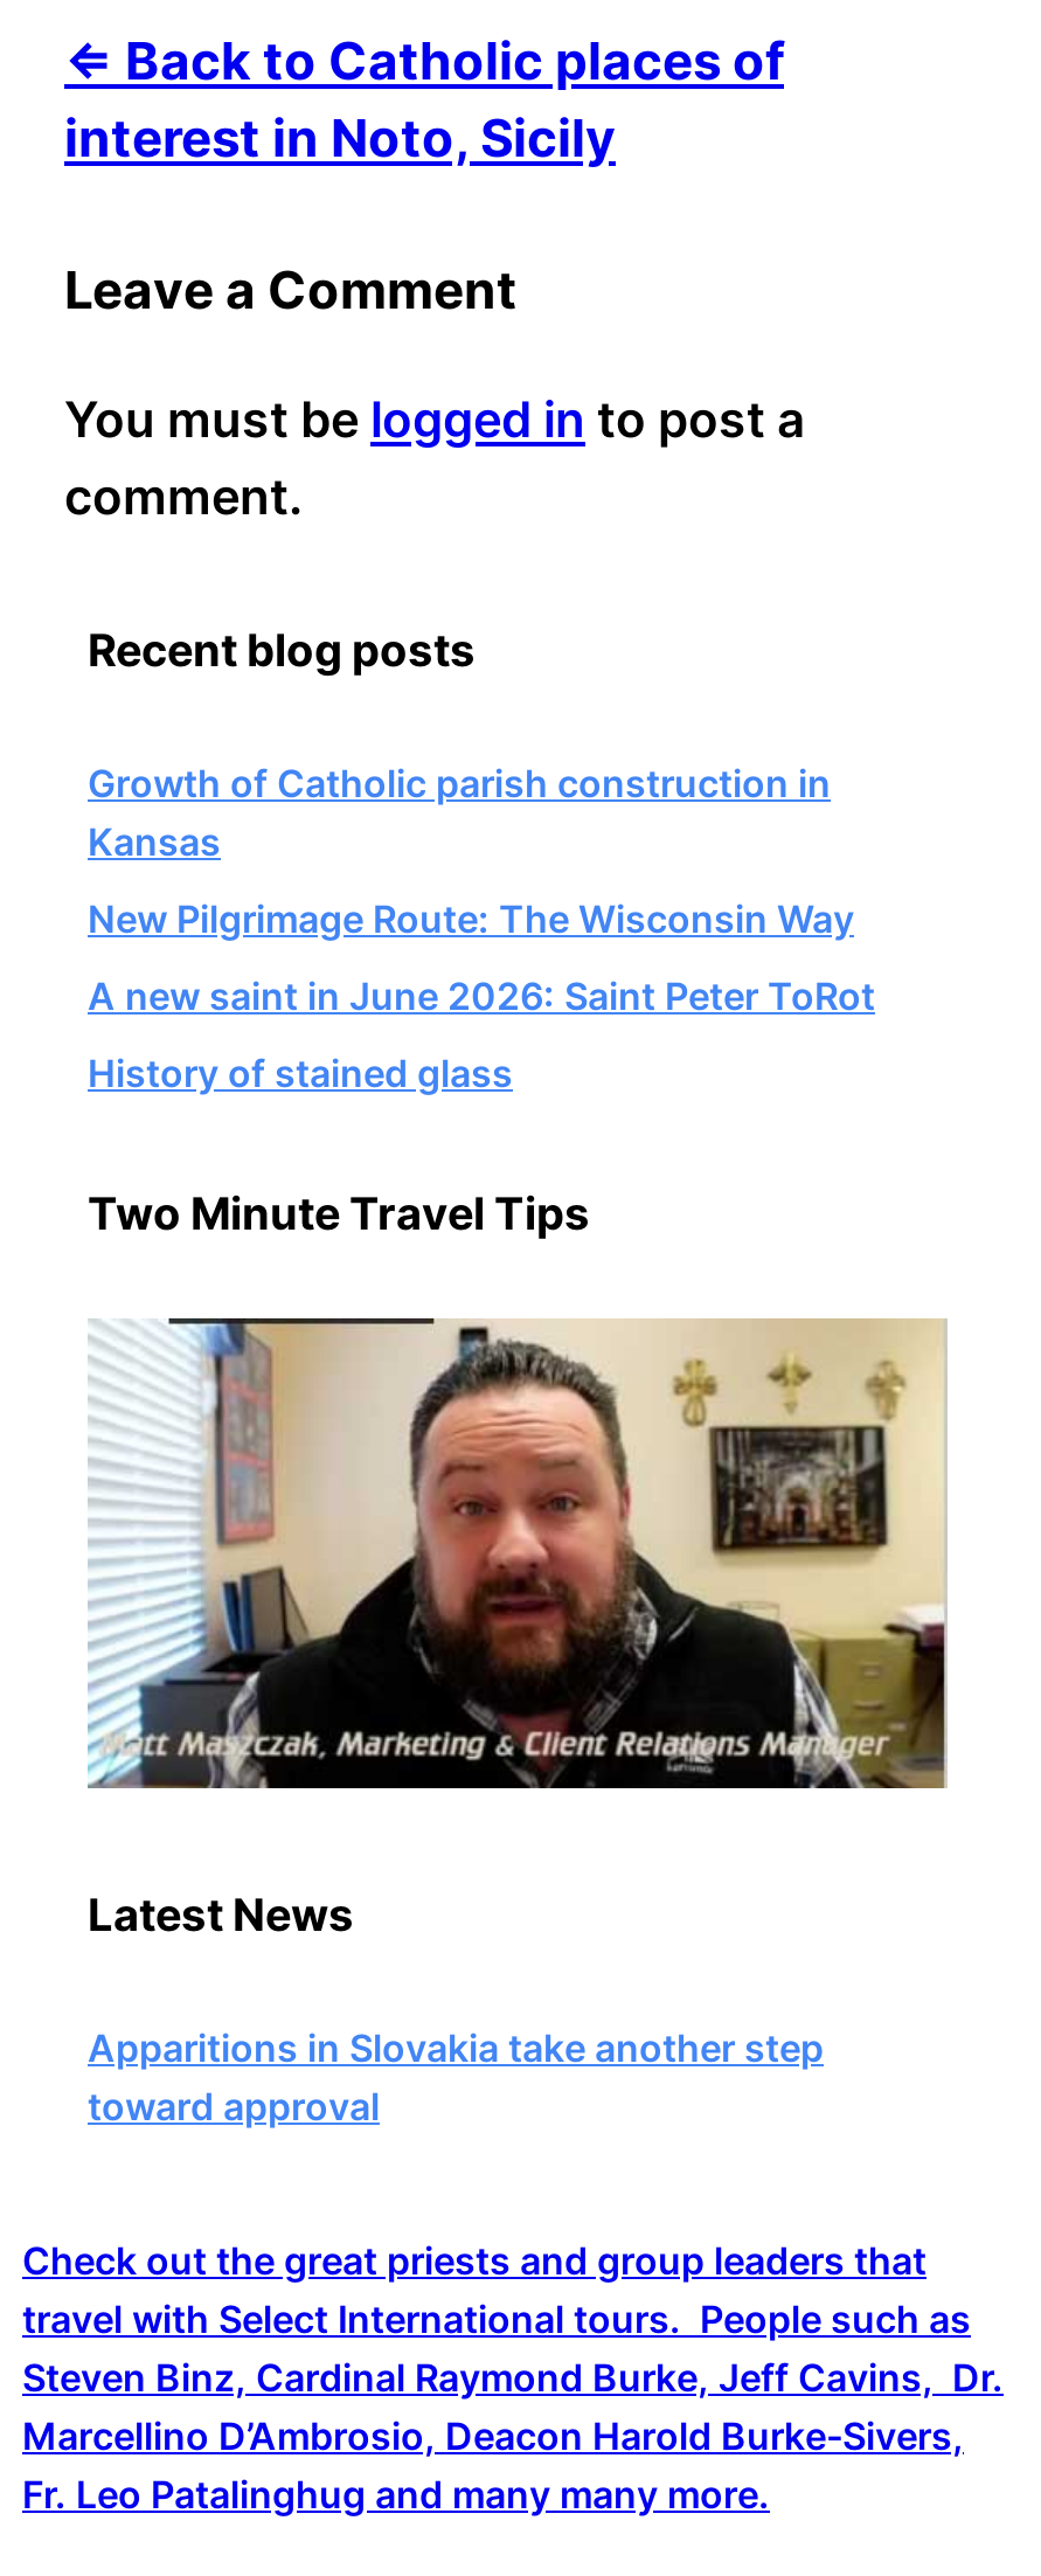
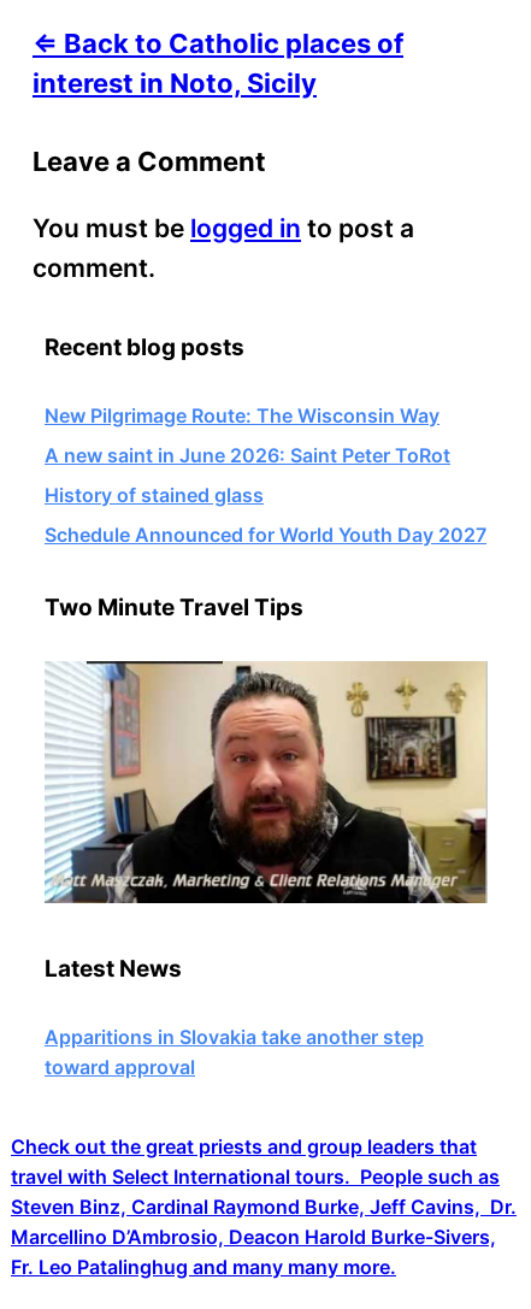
- Growth of Catholic parish construction in
- Kansas

moved up: New Pilgrimage Route: The Wisconsin Way | A new saint in June 2026: Saint Peter ToRot | History of stained glass

+ Schedule Announced for World Youth Day 2027
